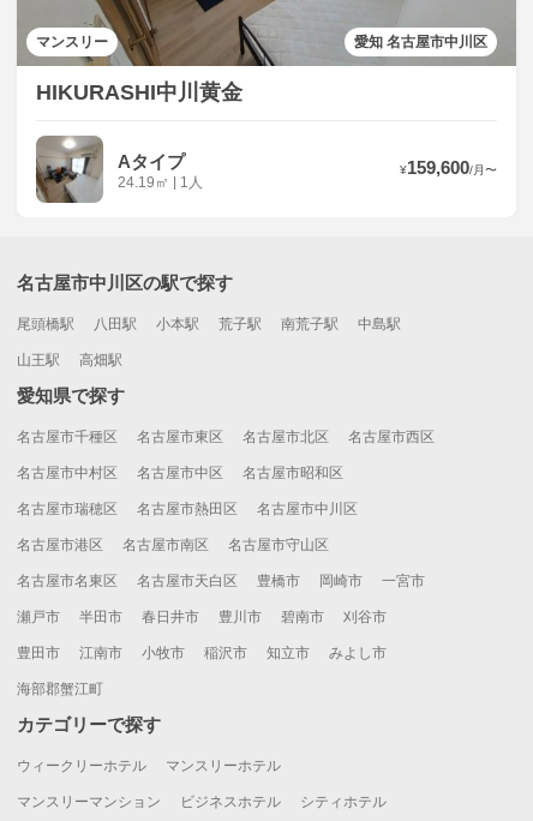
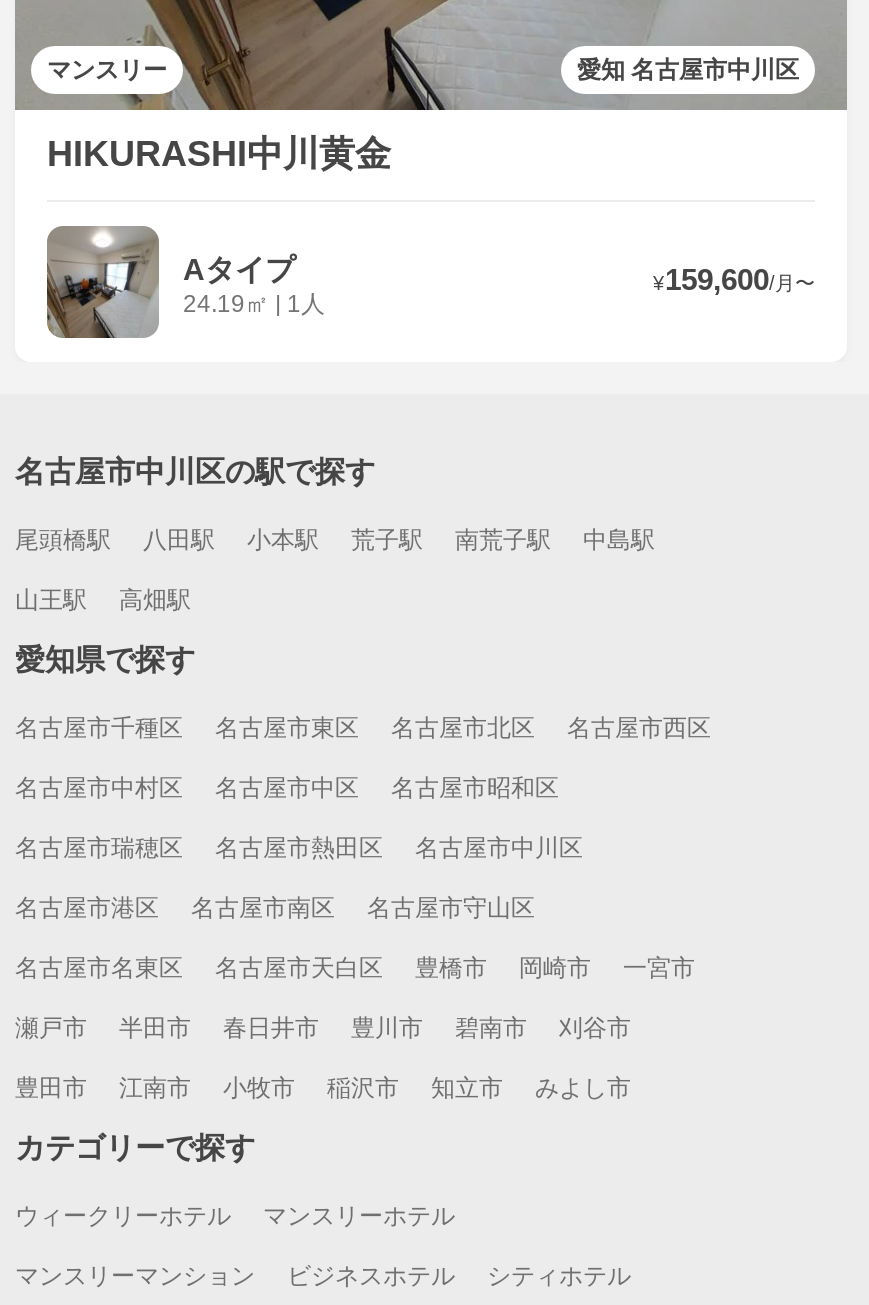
- 海部郡蟹江町
